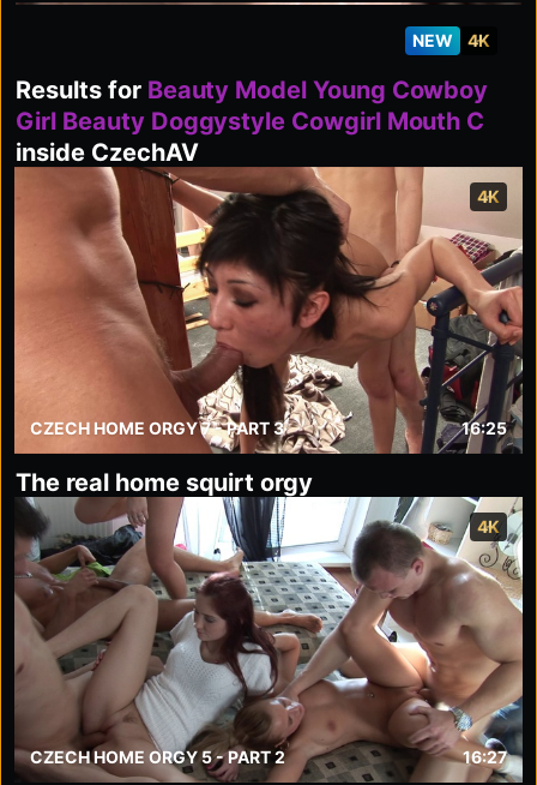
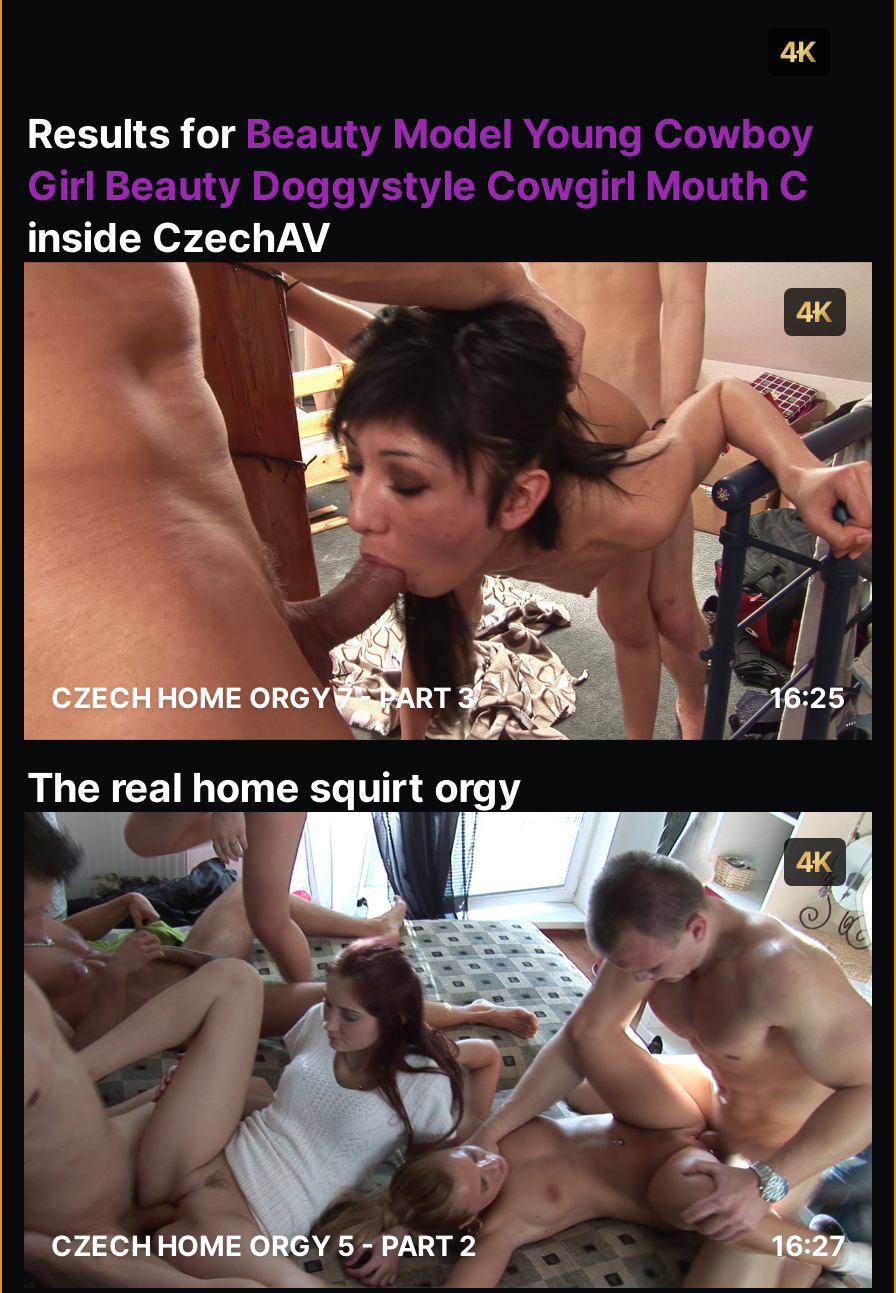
- NEW
